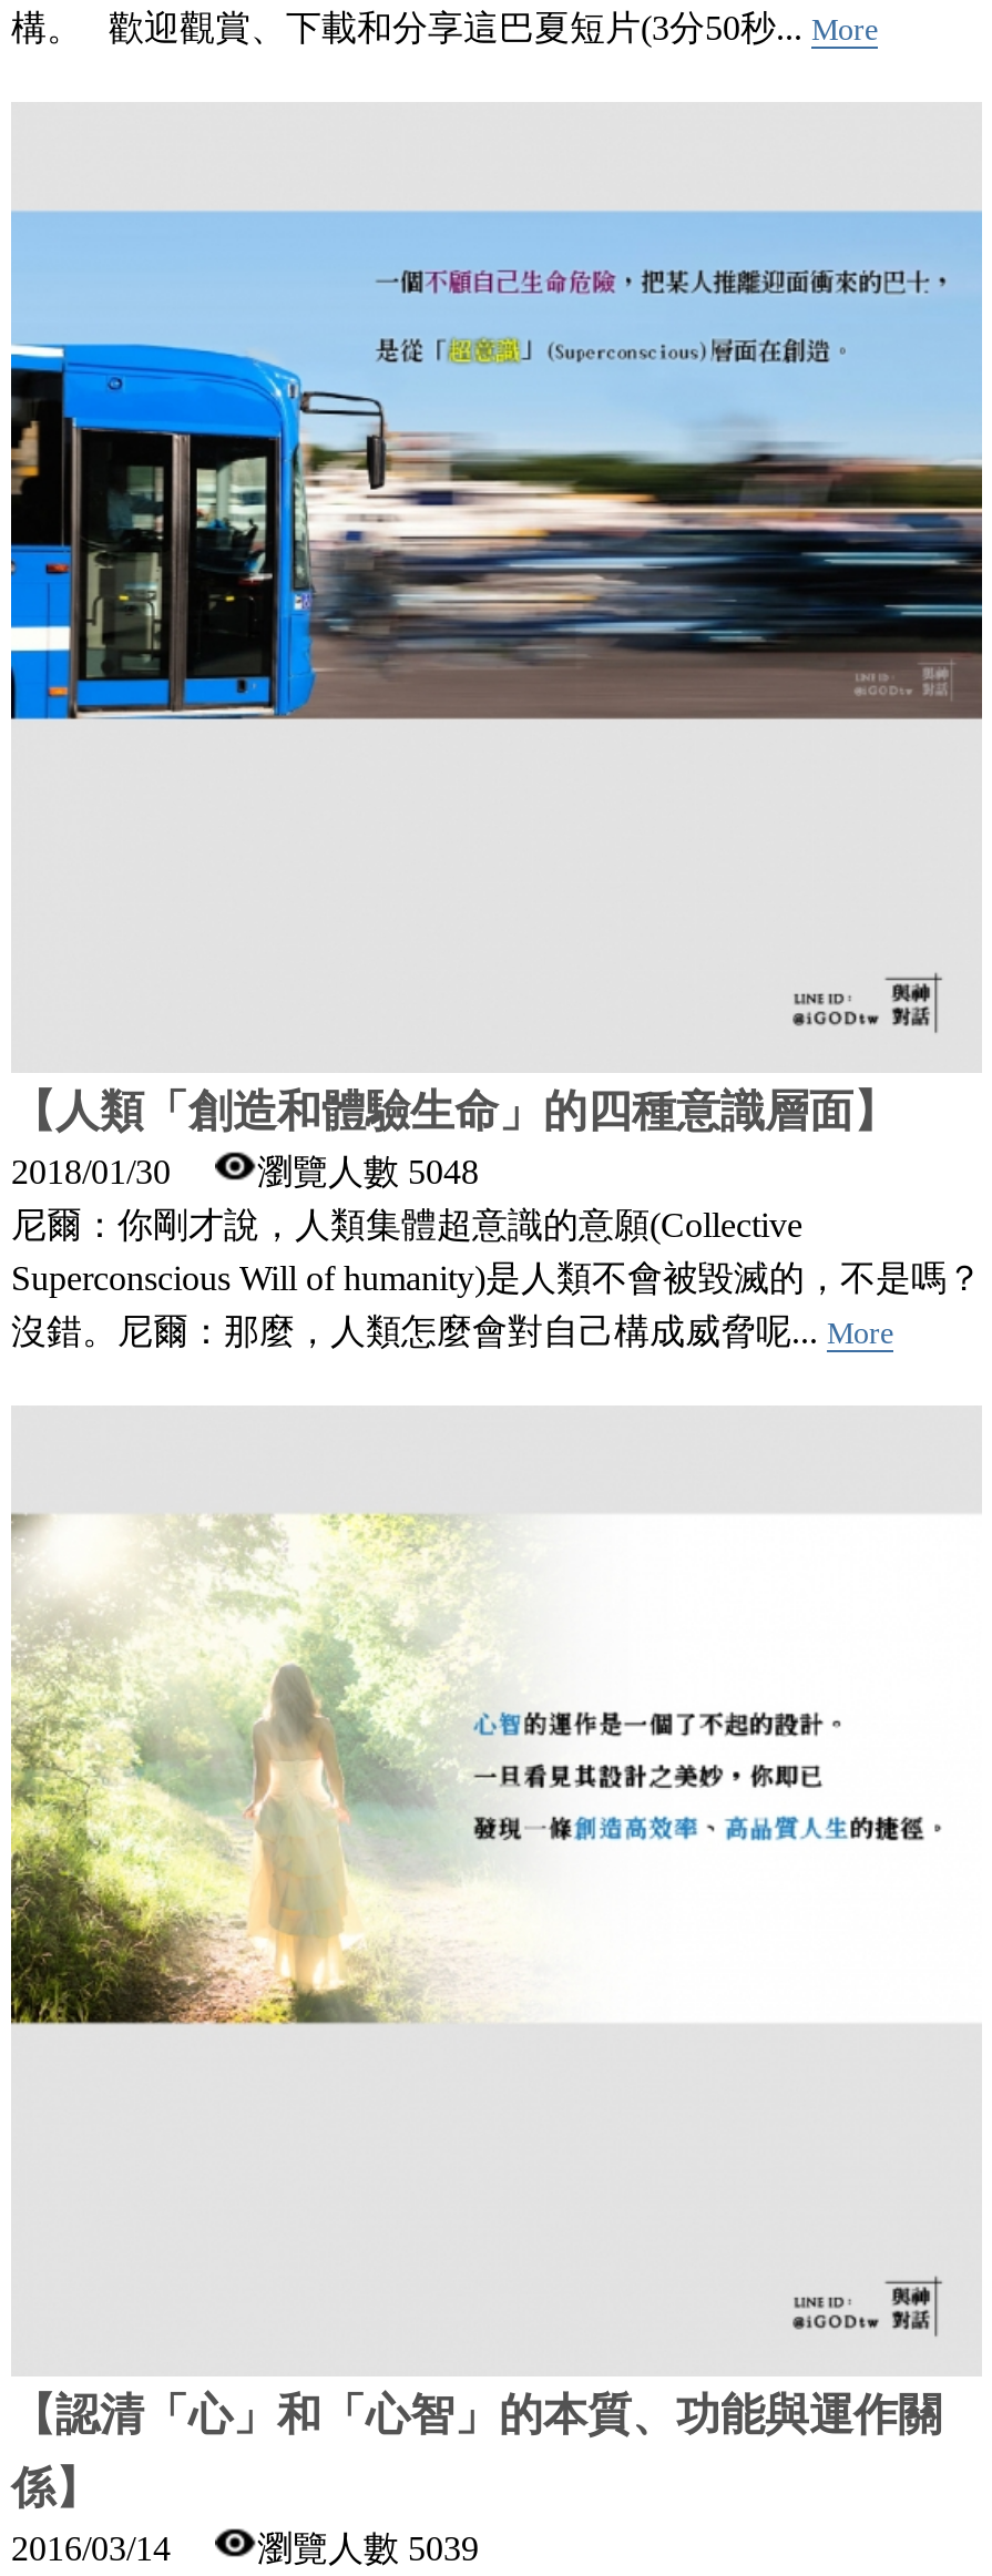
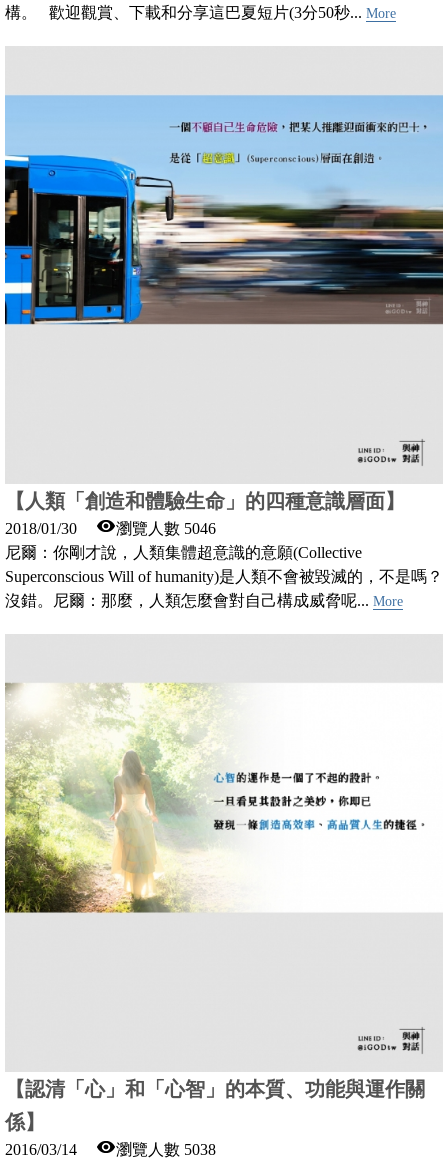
- 瀏覽人數 5048
+ 瀏覽人數 5046

- 瀏覽人數 5039
+ 瀏覽人數 5038
